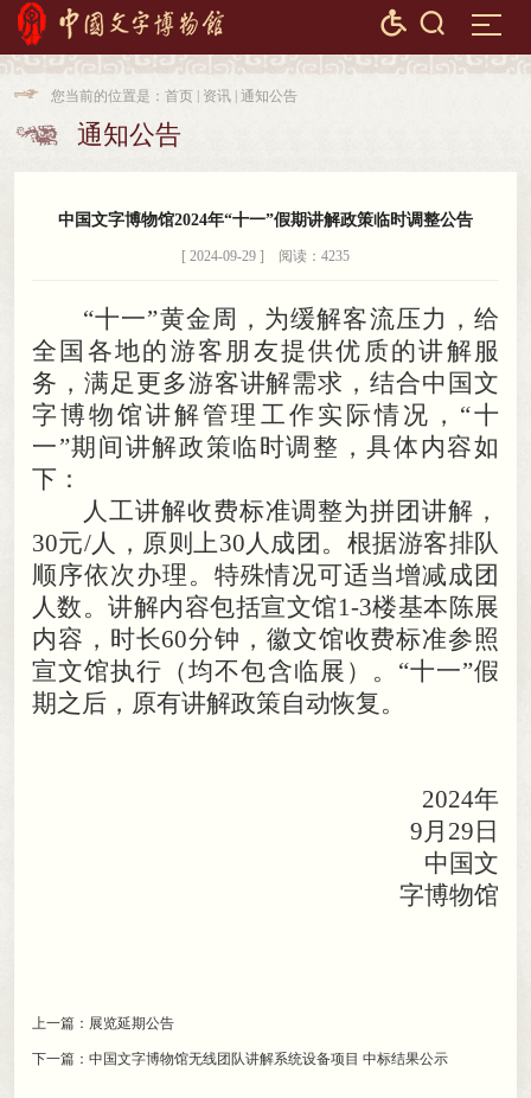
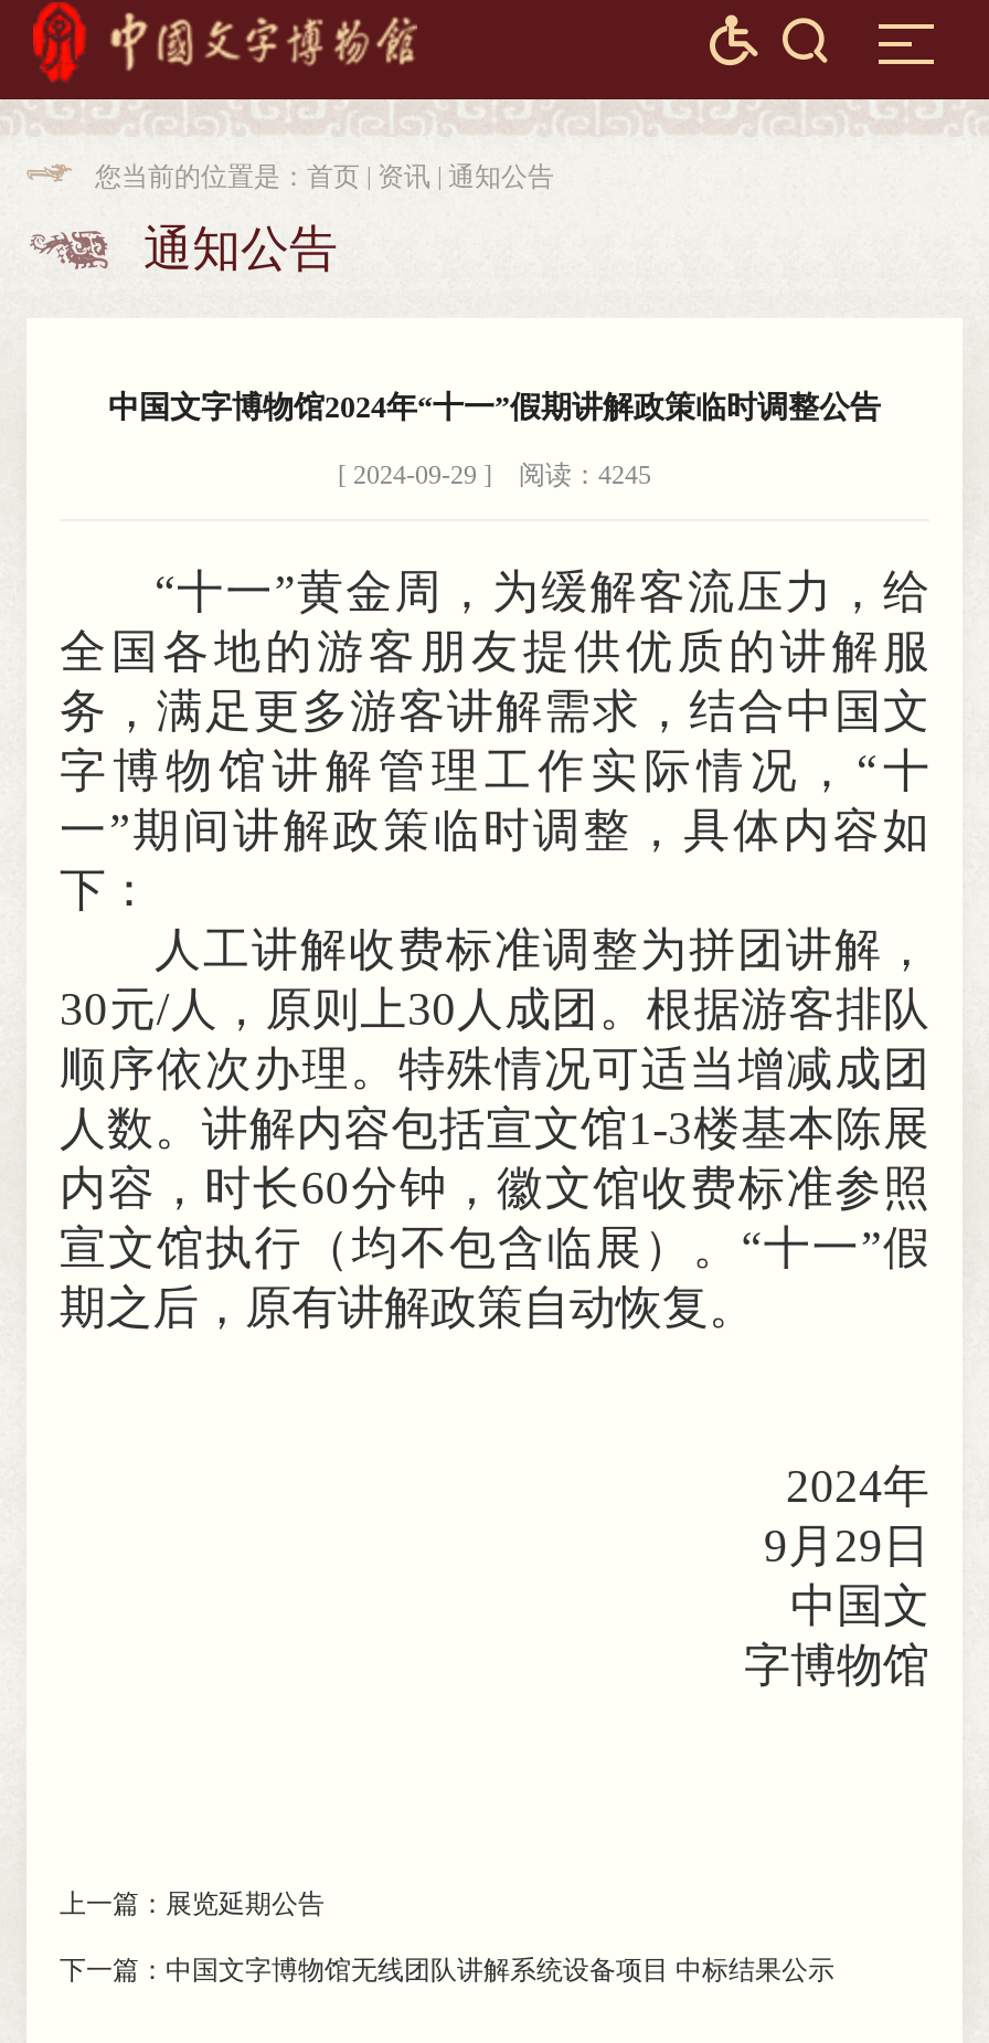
- [ 2024-09-29 ] 阅读：4235
+ [ 2024-09-29 ] 阅读：4245
